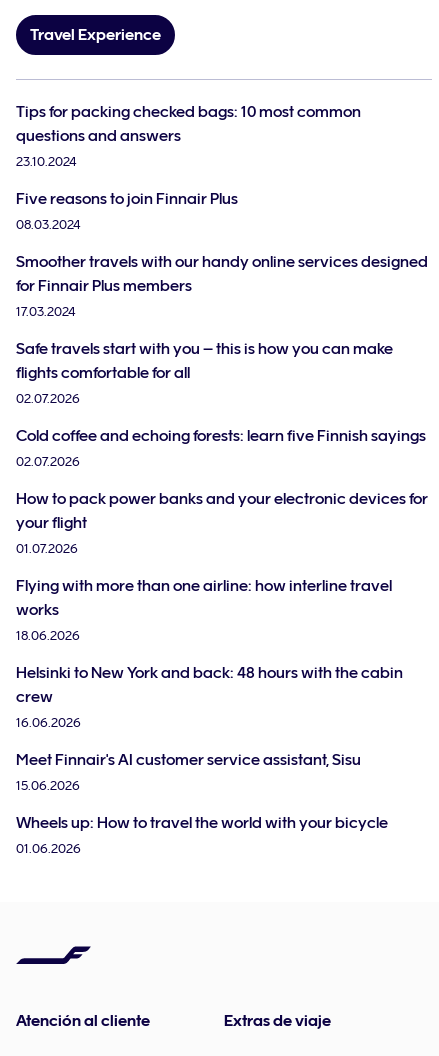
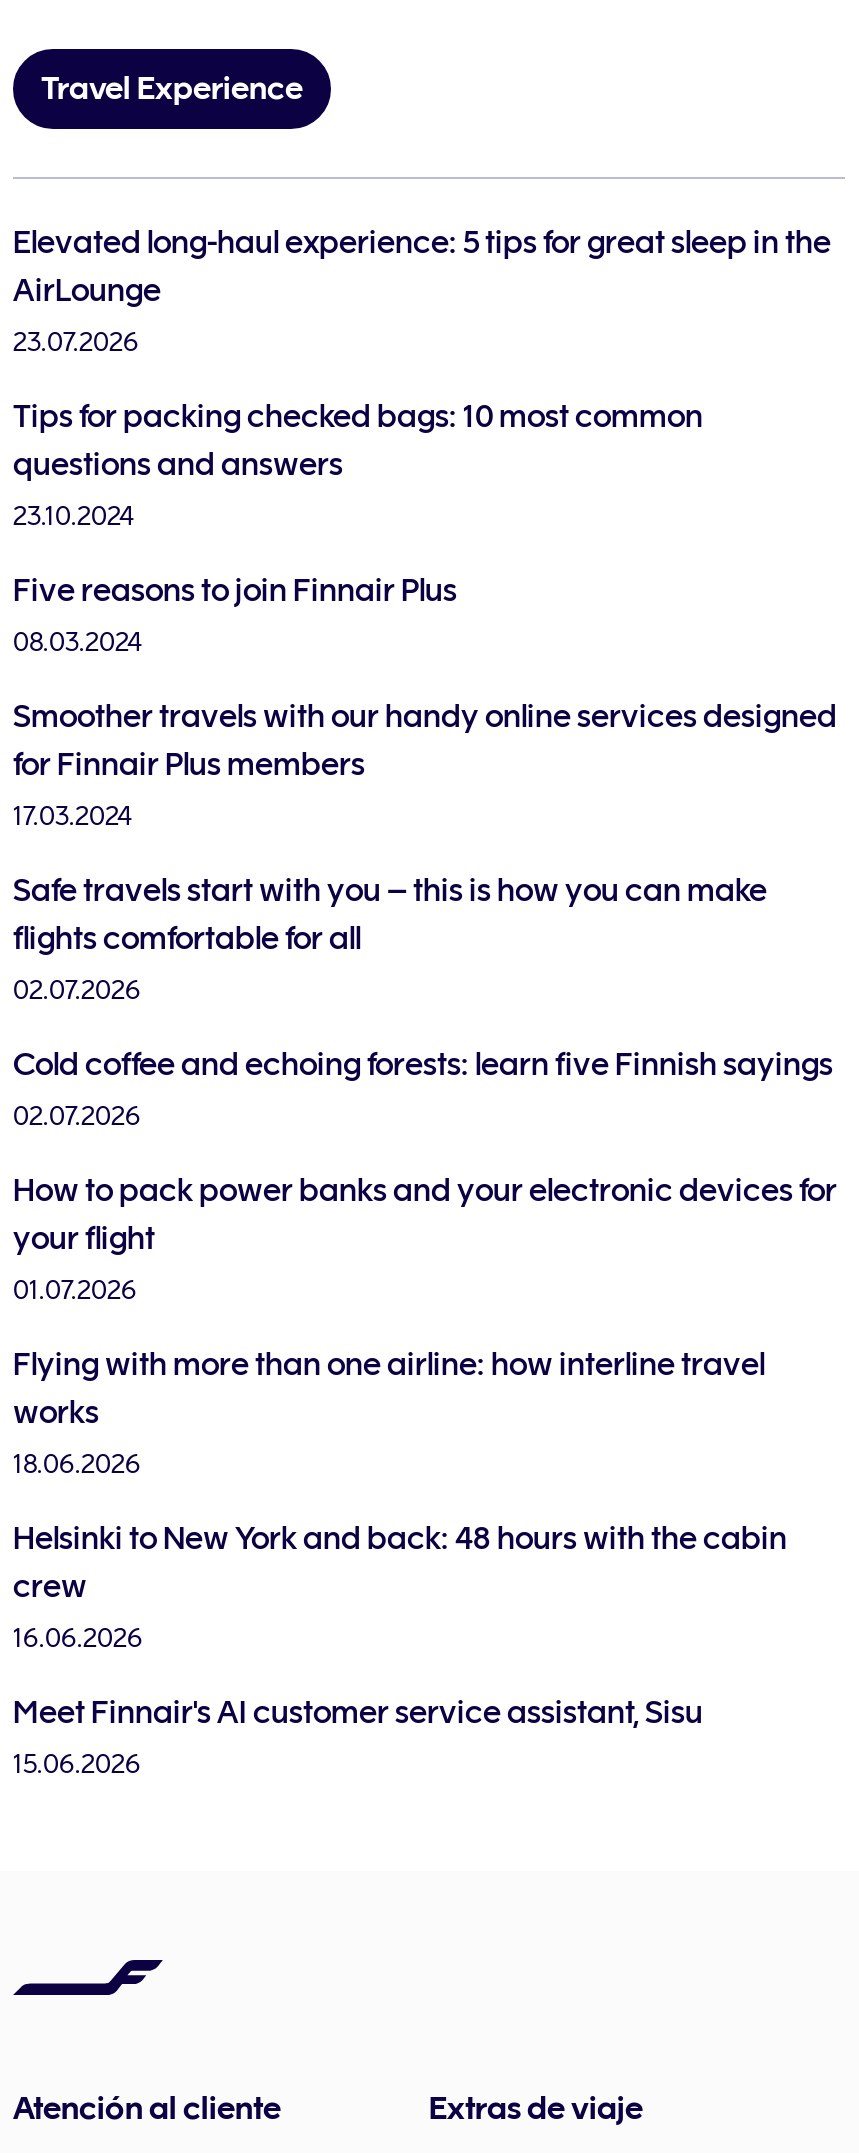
+ Elevated long-haul experience: 5 tips for great sleep in the
+ AirLounge
+ 23.07.2026

moved down: Tips for packing checked bags: 10 most common | questions and answers | 23.10.2024 | ... | Meet Finnair's AI customer service assistant, Sisu | 15.06.2026

- Wheels up: How to travel the world with your bicycle
- 01.06.2026
